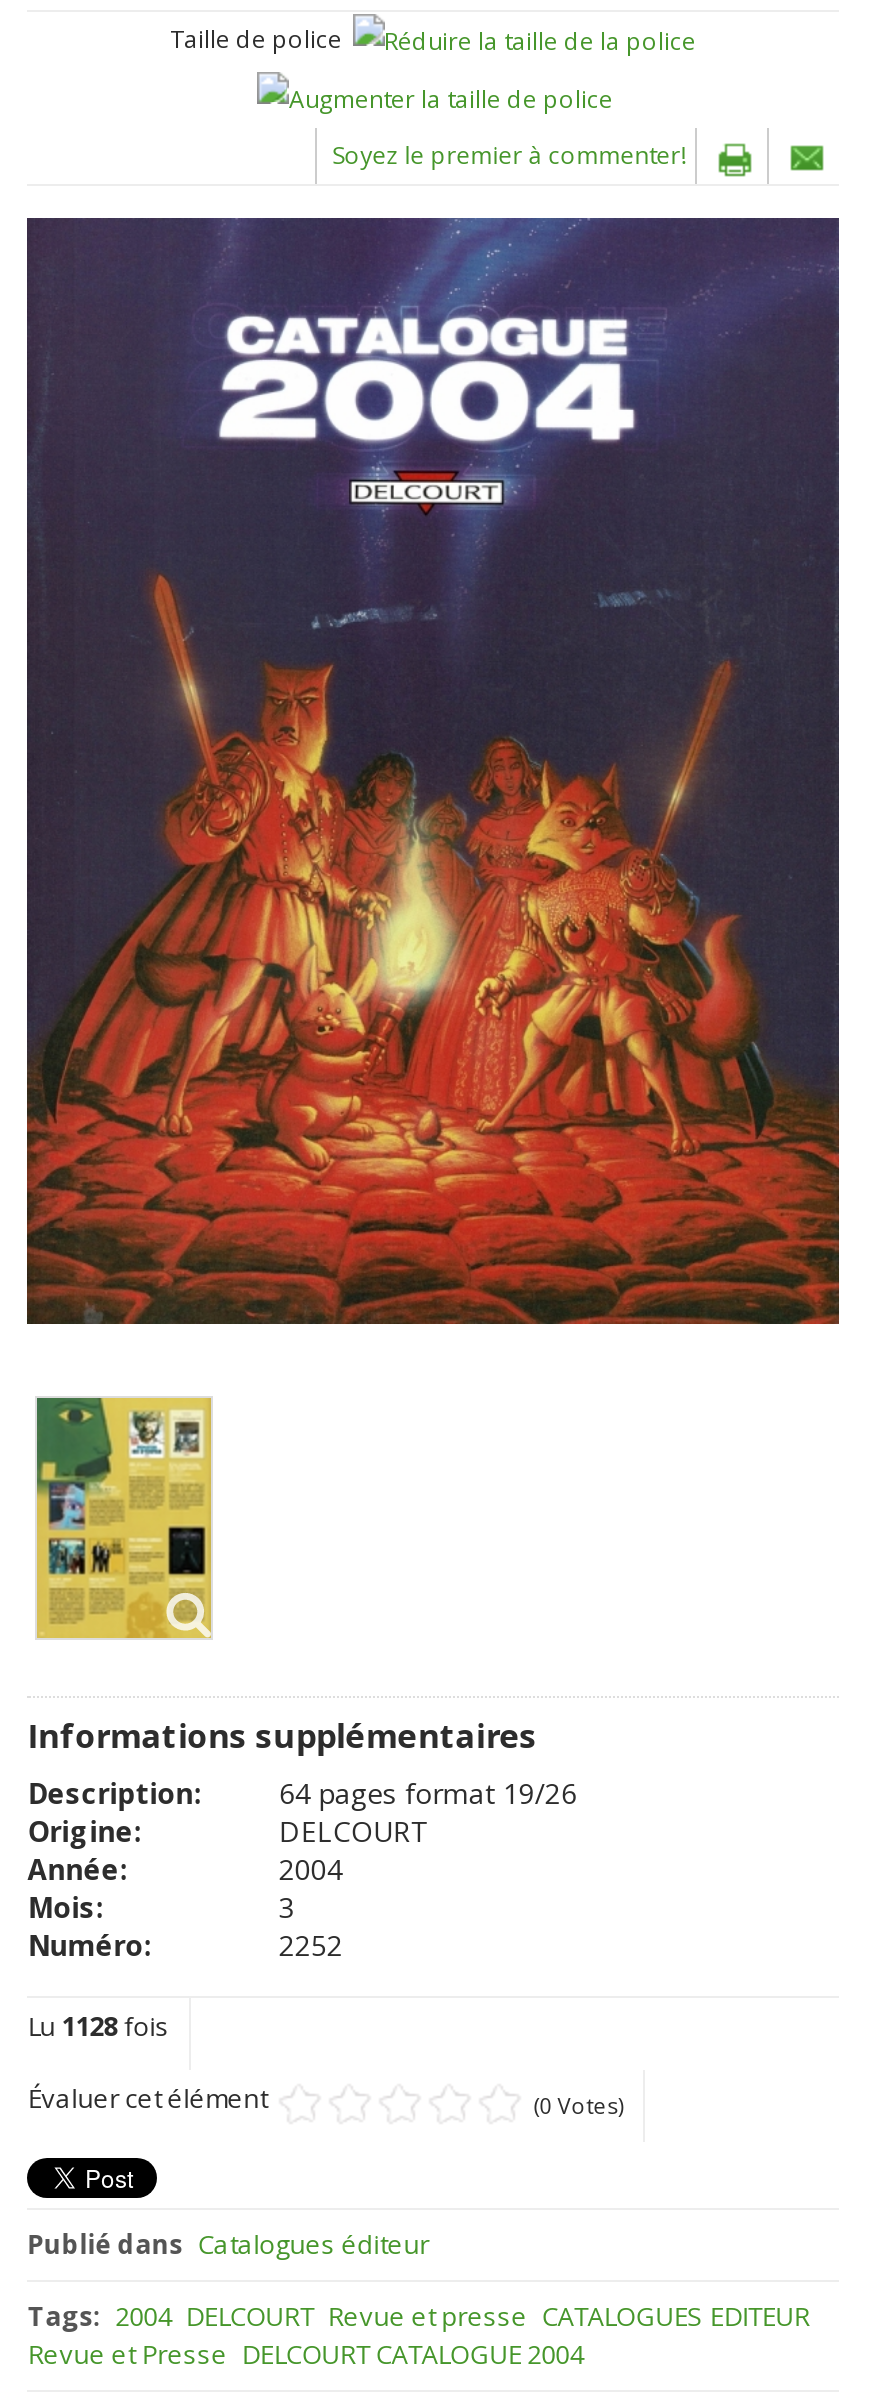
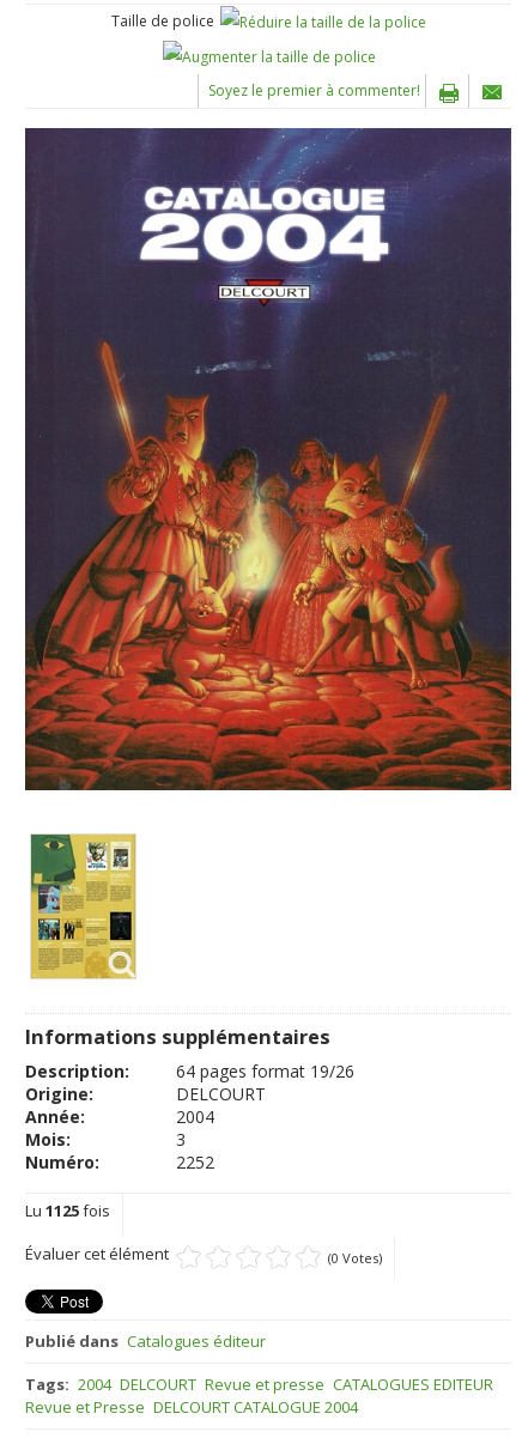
- Lu 1128fois
+ Lu 1125fois
